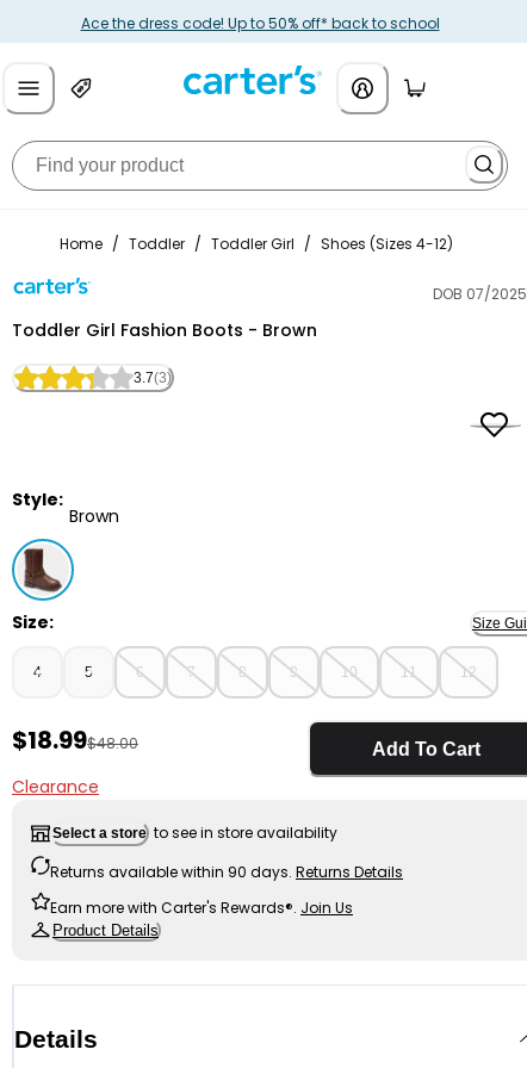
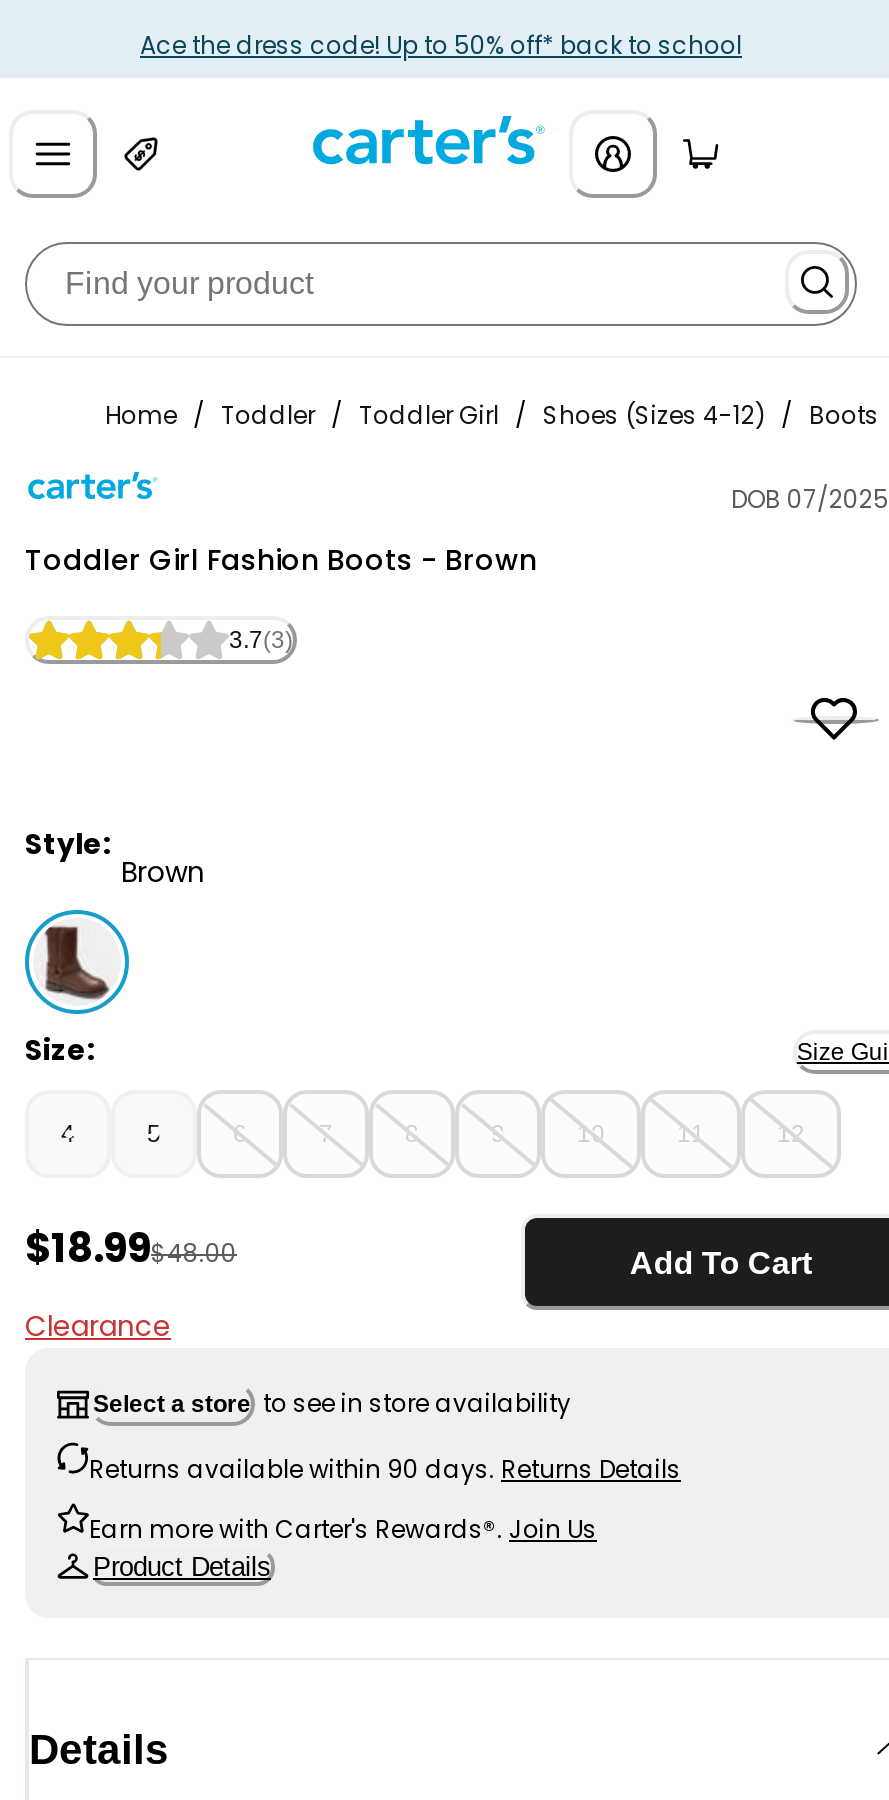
- Home / Toddler / Toddler Girl / Shoes (Sizes 4-12)
+ Home / Toddler / Toddler Girl / Shoes (Sizes 4-12) / Boots
